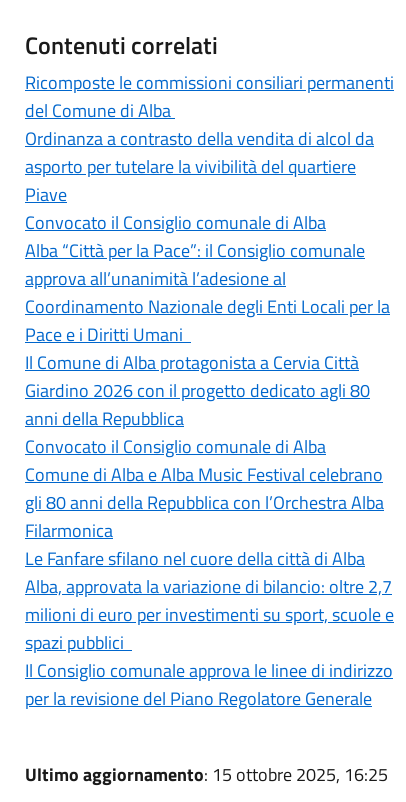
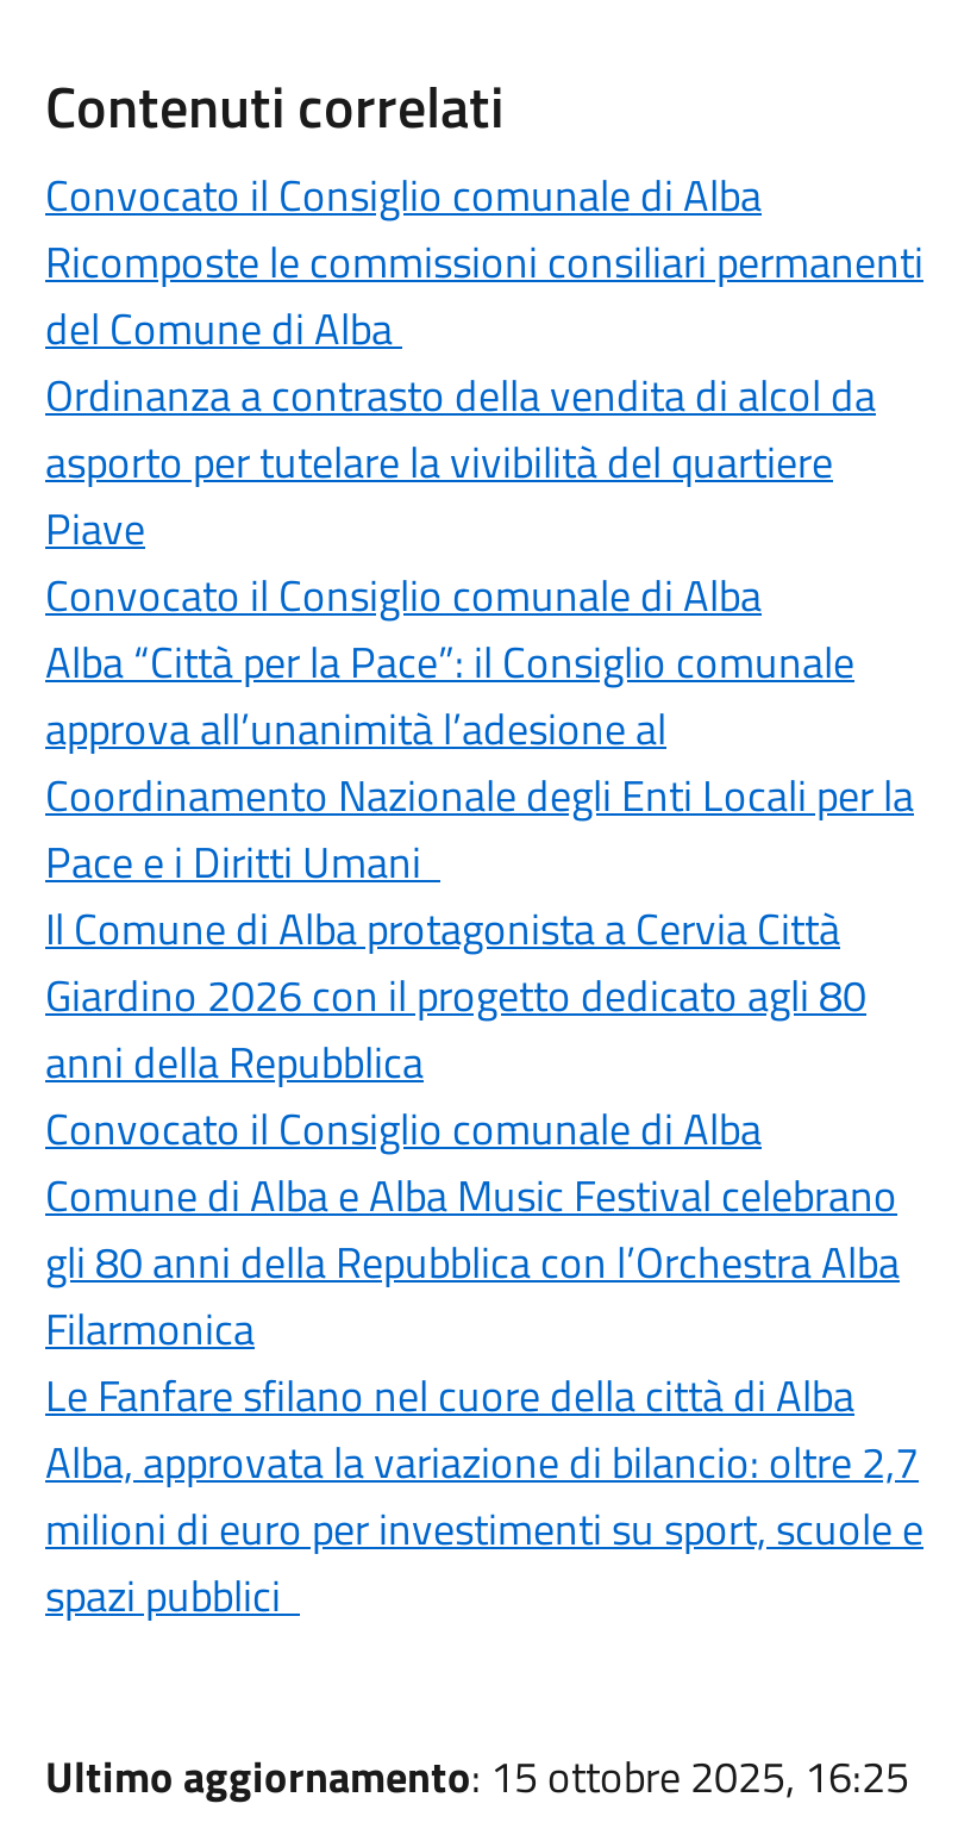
+ Convocato il Consiglio comunale di Alba

moved down: Ricomposte le commissioni consiliari permanenti | del Comune di Alba | Ordinanza a contrasto della vendita di alcol da | ... | milioni di euro per investimenti su sport, scuole e | spazi pubblici

- Il Consiglio comunale approva le linee di indirizzo
- per la revisione del Piano Regolatore Generale
